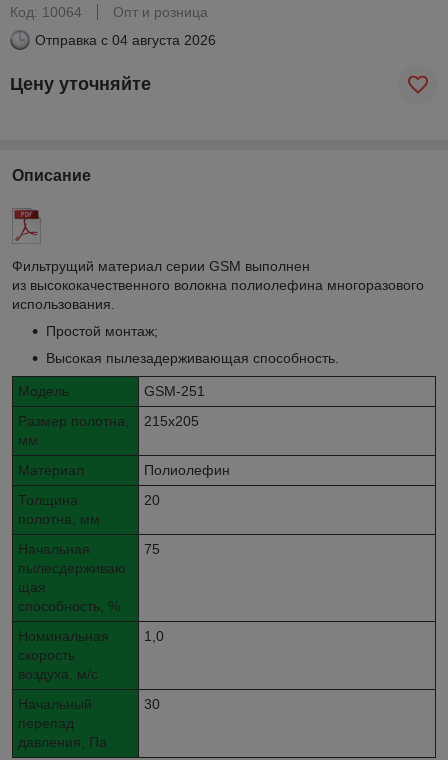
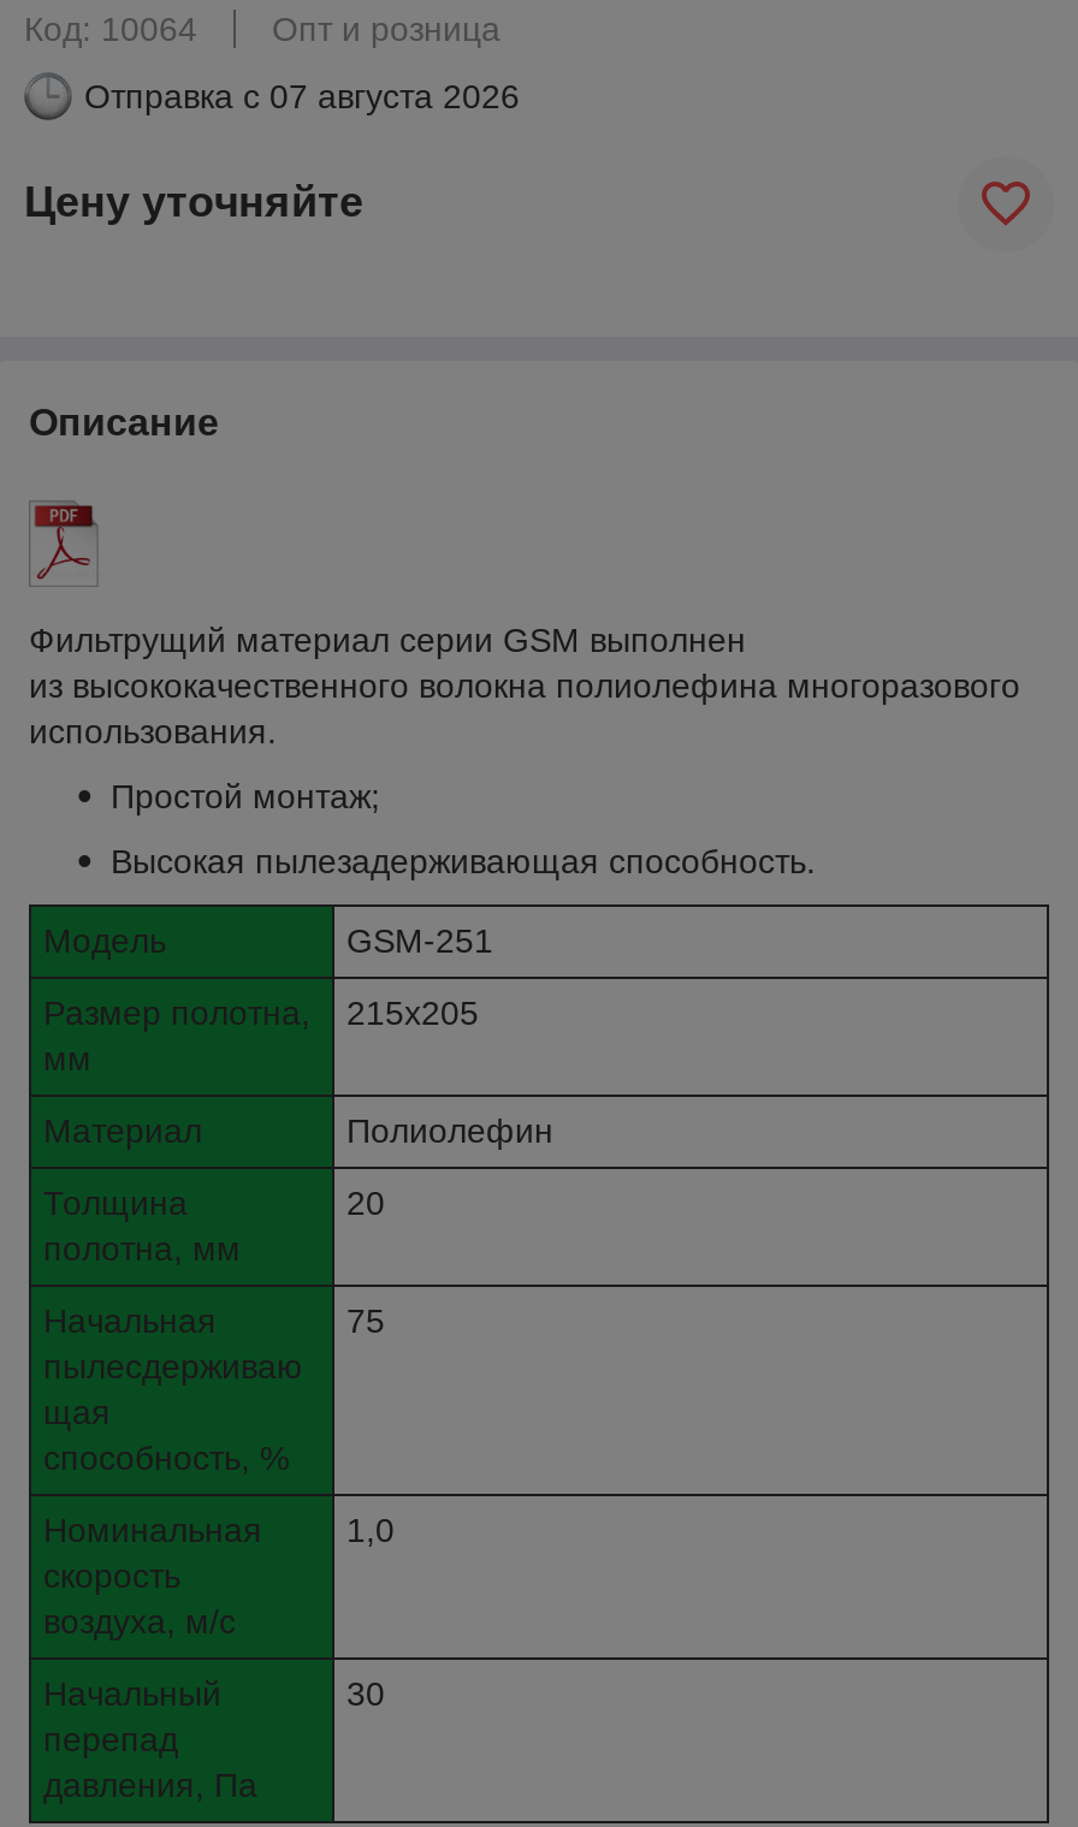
- Отправка с 04 августа 2026
+ Отправка с 07 августа 2026
